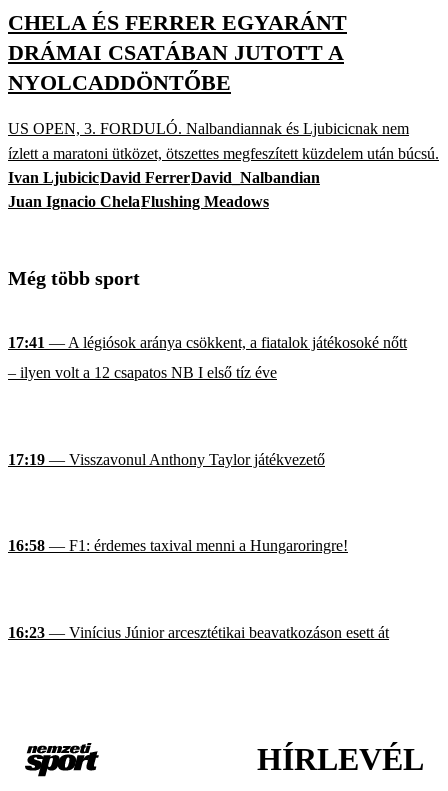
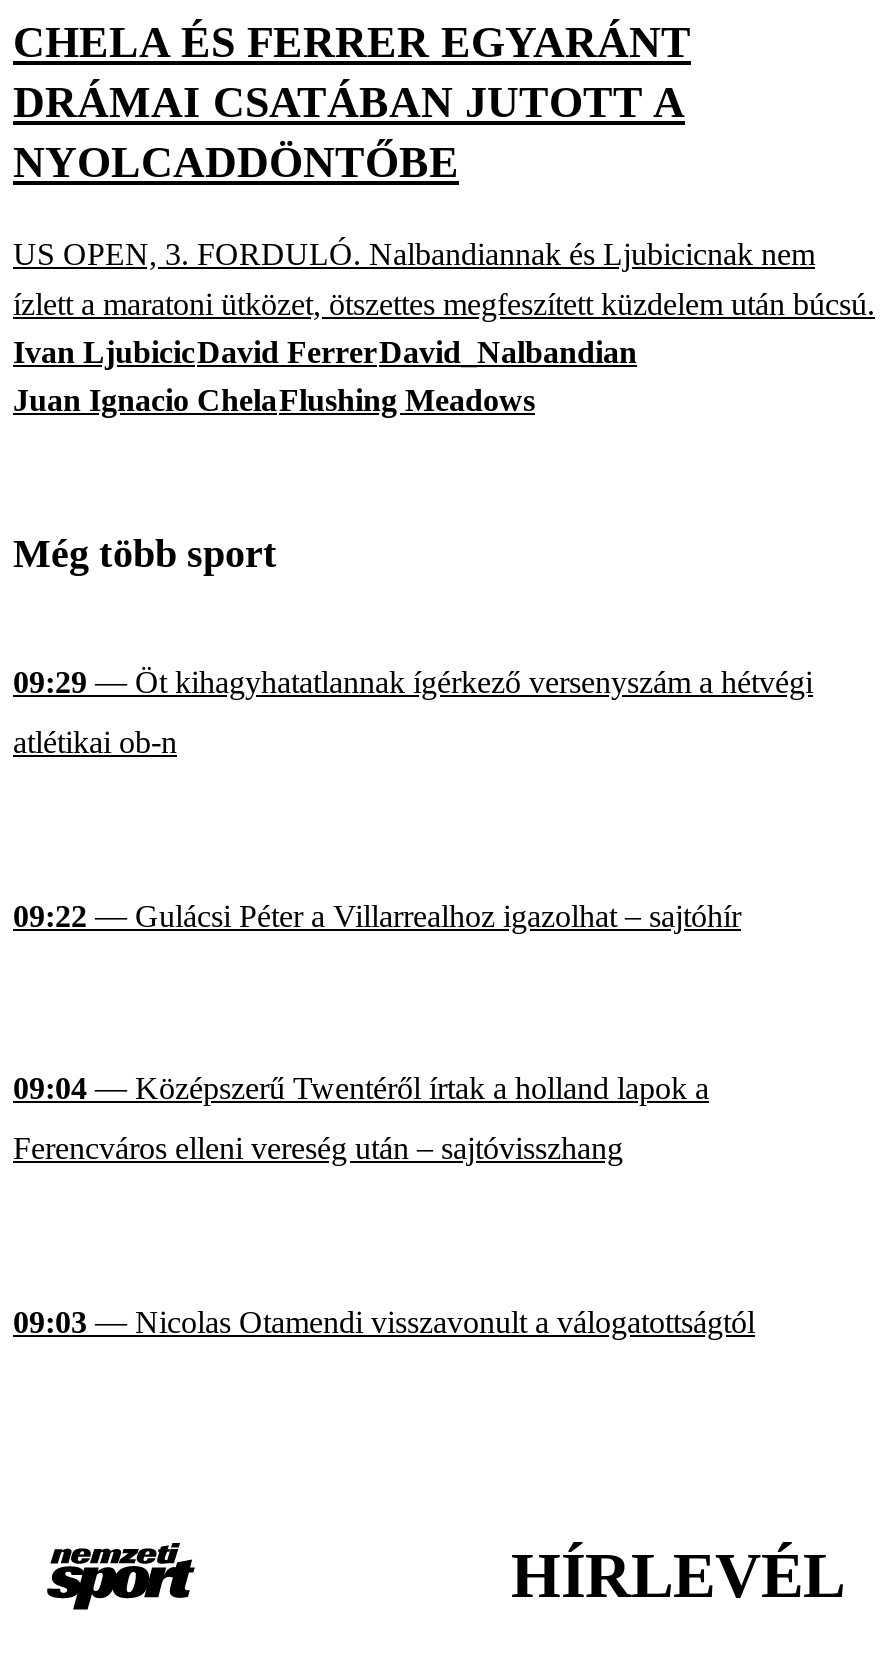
- 17:41 — A légiósok aránya csökkent, a fiatalok játékosoké nőtt
- – ilyen volt a 12 csapatos NB I első tíz éve
+ 09:29 — Öt kihagyhatatlannak ígérkező versenyszám a hétvégi
+ atlétikai ob-n

- 17:19 — Visszavonul Anthony Taylor játékvezető
+ 09:22 — Gulácsi Péter a Villarrealhoz igazolhat – sajtóhír

- 16:58 — F1: érdemes taxival menni a Hungaroringre!
+ 09:04 — Középszerű Twentéről írtak a holland lapok a
+ Ferencváros elleni vereség után – sajtóvisszhang

- 16:23 — Vinícius Júnior arcesztétikai beavatkozáson esett át
+ 09:03 — Nicolas Otamendi visszavonult a válogatottságtól
